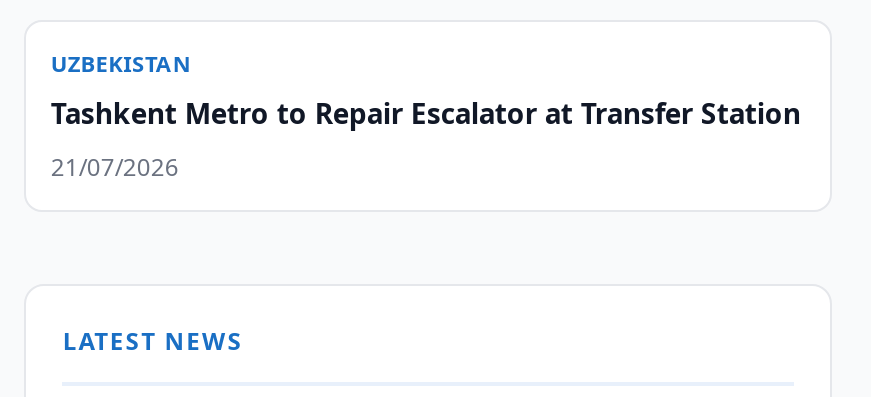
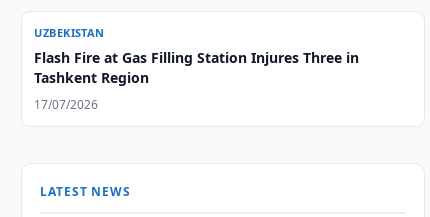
- Tashkent Metro to Repair Escalator at Transfer Station
+ Flash Fire at Gas Filling Station Injures Three in
+ Tashkent Region

- 21/07/2026
+ 17/07/2026
